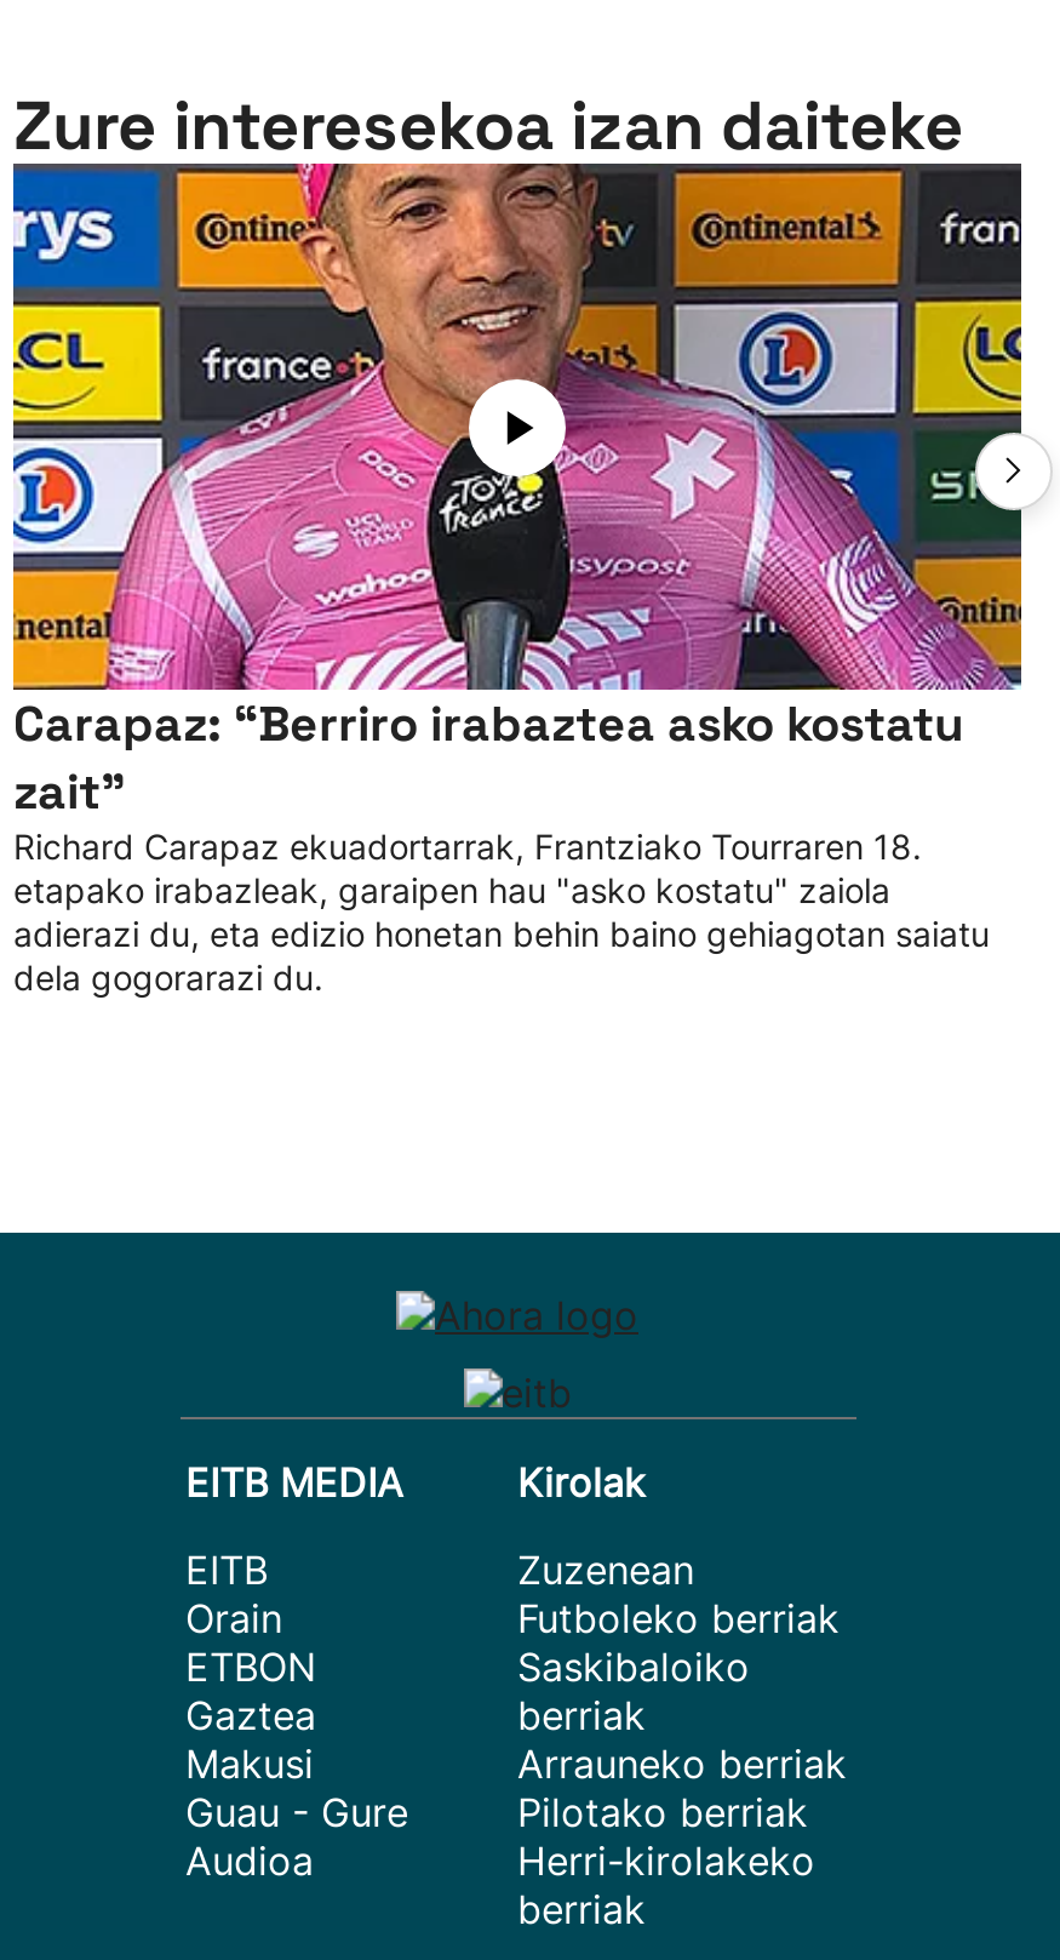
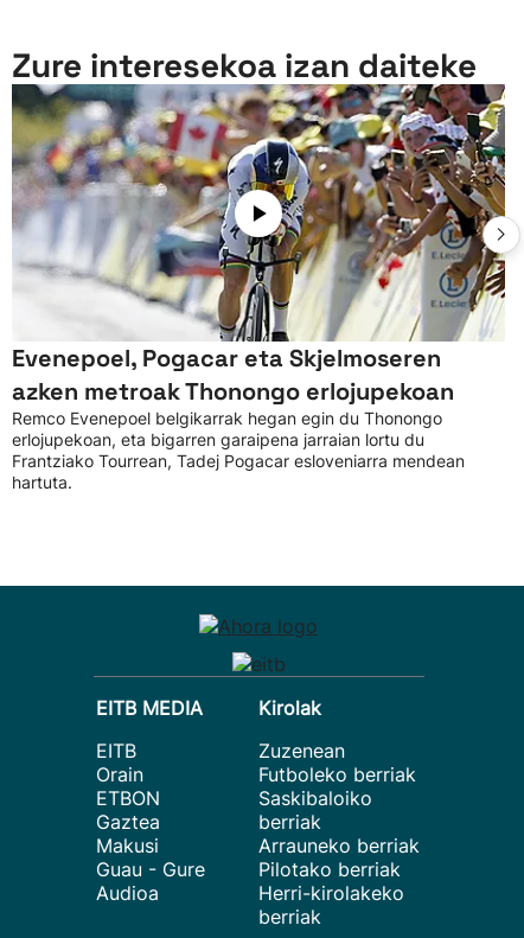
- [image]
- Carapaz: “Berriro irabaztea asko kostatu
- zait"
- Richard Carapaz ekuadortarrak, Frantziako Tourraren 18.
- etapako irabazleak, garaipen hau "asko kostatu" zaiola
- adierazi du, eta edizio honetan behin baino gehiagotan saiatu
- dela gogorarazi du.
+ [image]
+ Evenepoel, Pogacar eta Skjelmoseren
+ azken metroak Thonongo erlojupekoan
+ Remco Evenepoel belgikarrak hegan egin du Thonongo
+ erlojupekoan, eta bigarren garaipena jarraian lortu du
+ Frantziako Tourrean, Tadej Pogacar esloveniarra mendean
+ hartuta.
